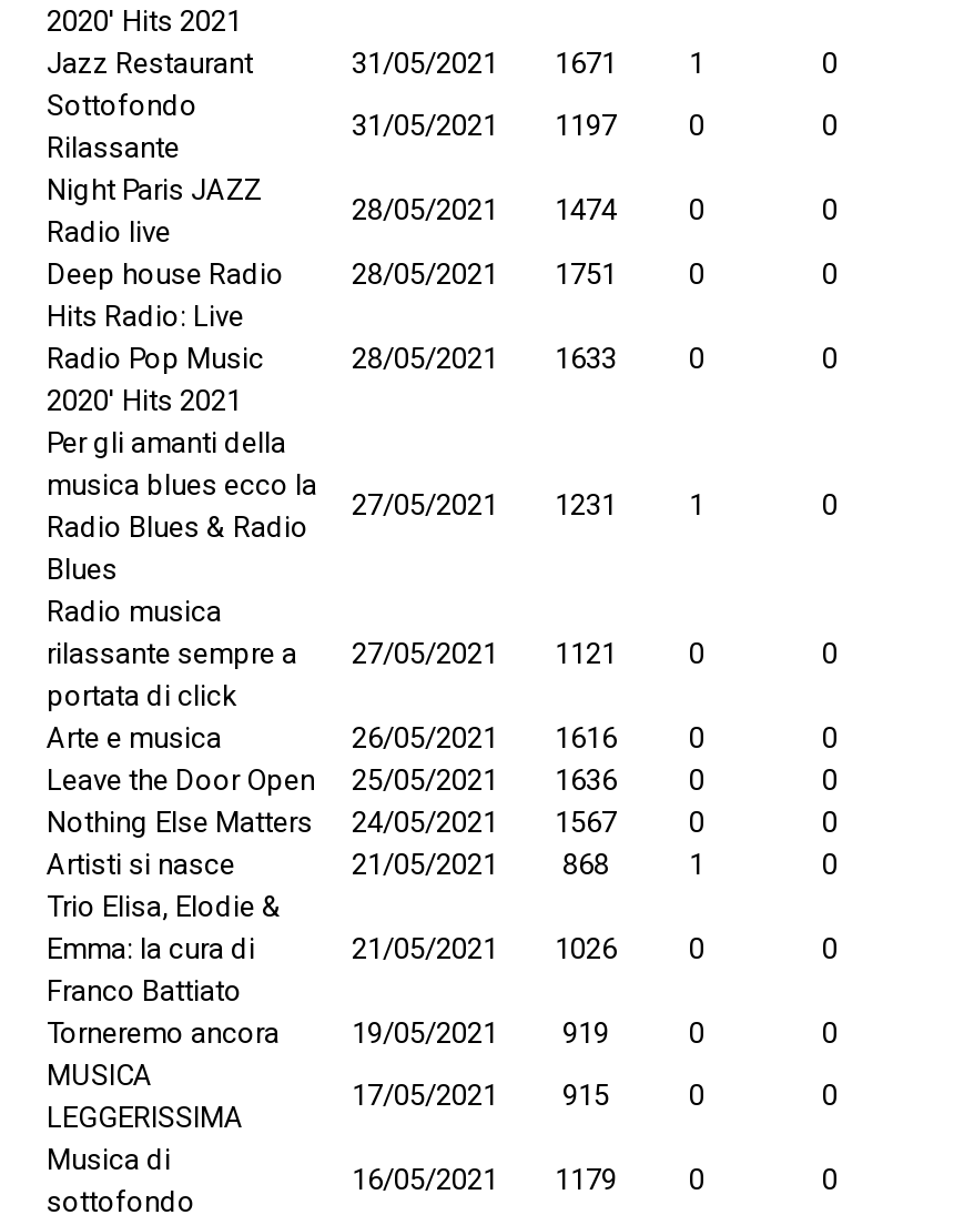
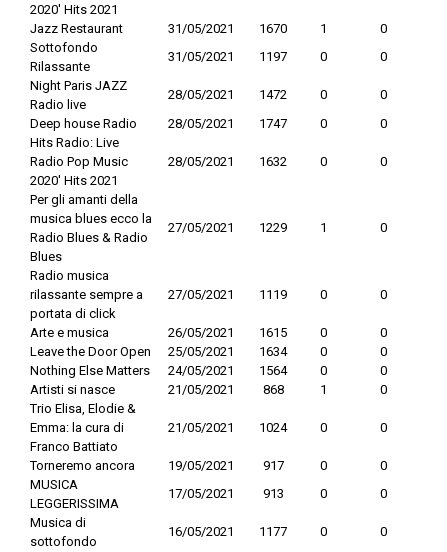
- 31/05/2021 1671
+ 31/05/2021 1670

- 28/05/2021 1474
+ 28/05/2021 1472

- 28/05/2021 1751
+ 28/05/2021 1747

- 28/05/2021 1633
+ 28/05/2021 1632

- 27/05/2021 1231
+ 27/05/2021 1229

- rilassante sempre a 27/05/2021 1121
+ rilassante sempre a 27/05/2021 1119

- 26/05/2021 1616
+ 26/05/2021 1615

- Leave the Door Open 25/05/2021 1636
+ Leave the Door Open 25/05/2021 1634

- Nothing Else Matters 24/05/2021 1567
+ Nothing Else Matters 24/05/2021 1564

- 21/05/2021 1026
+ 21/05/2021 1024

- 19/05/2021 919
+ 19/05/2021 917

- 17/05/2021 915
+ 17/05/2021 913

- 16/05/2021 1179
+ 16/05/2021 1177
